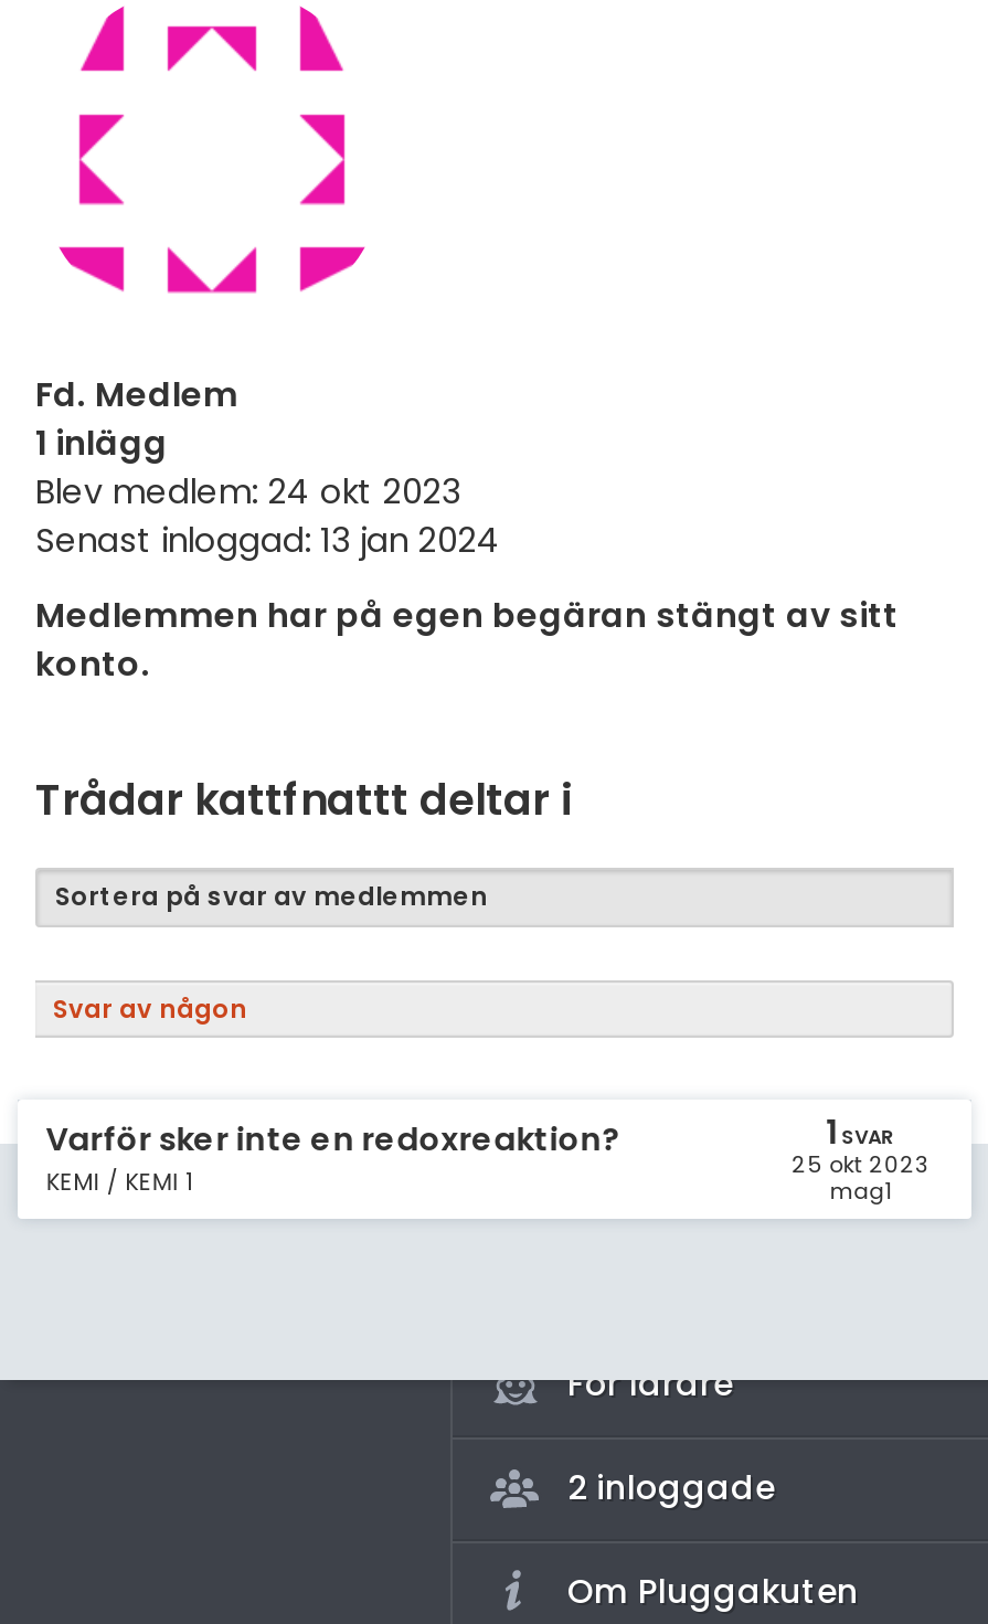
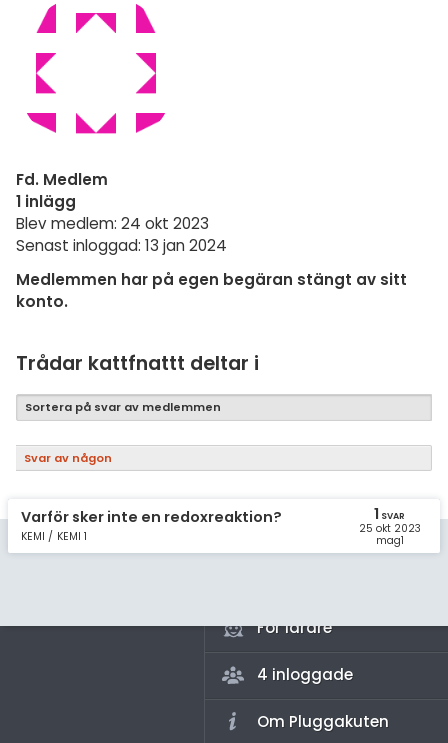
- 2 inloggade
+ 4 inloggade
